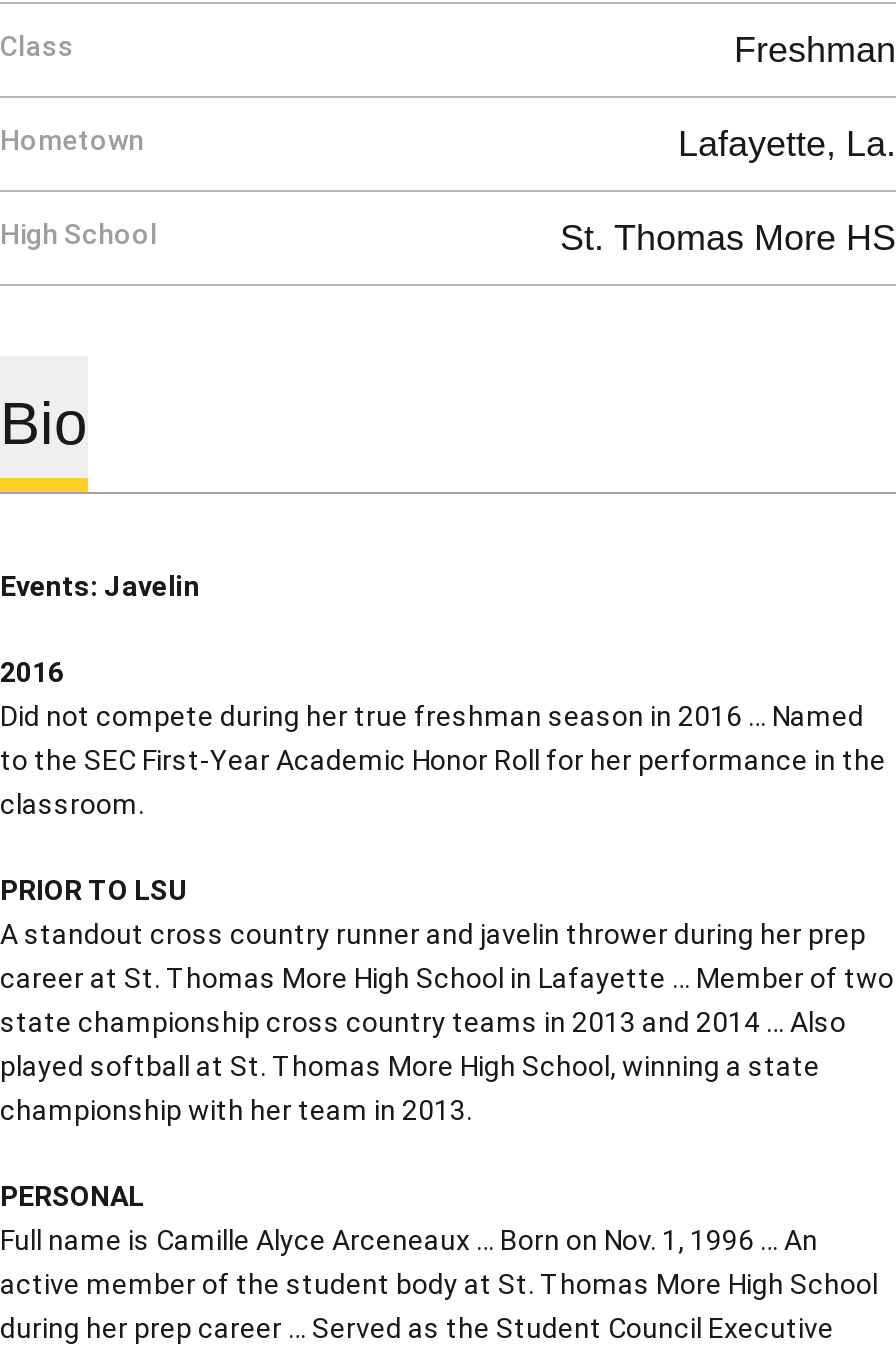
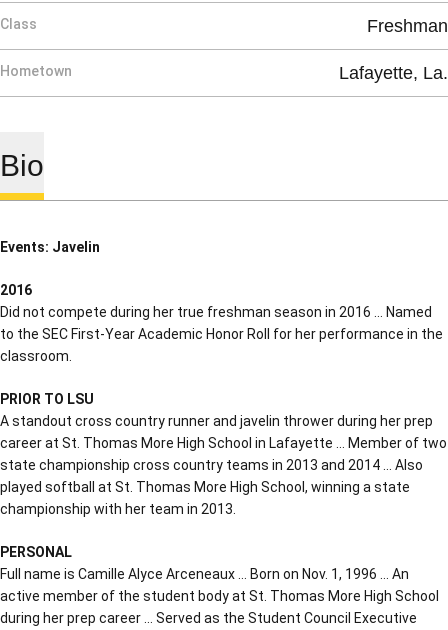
- High School
- St. Thomas More HS
